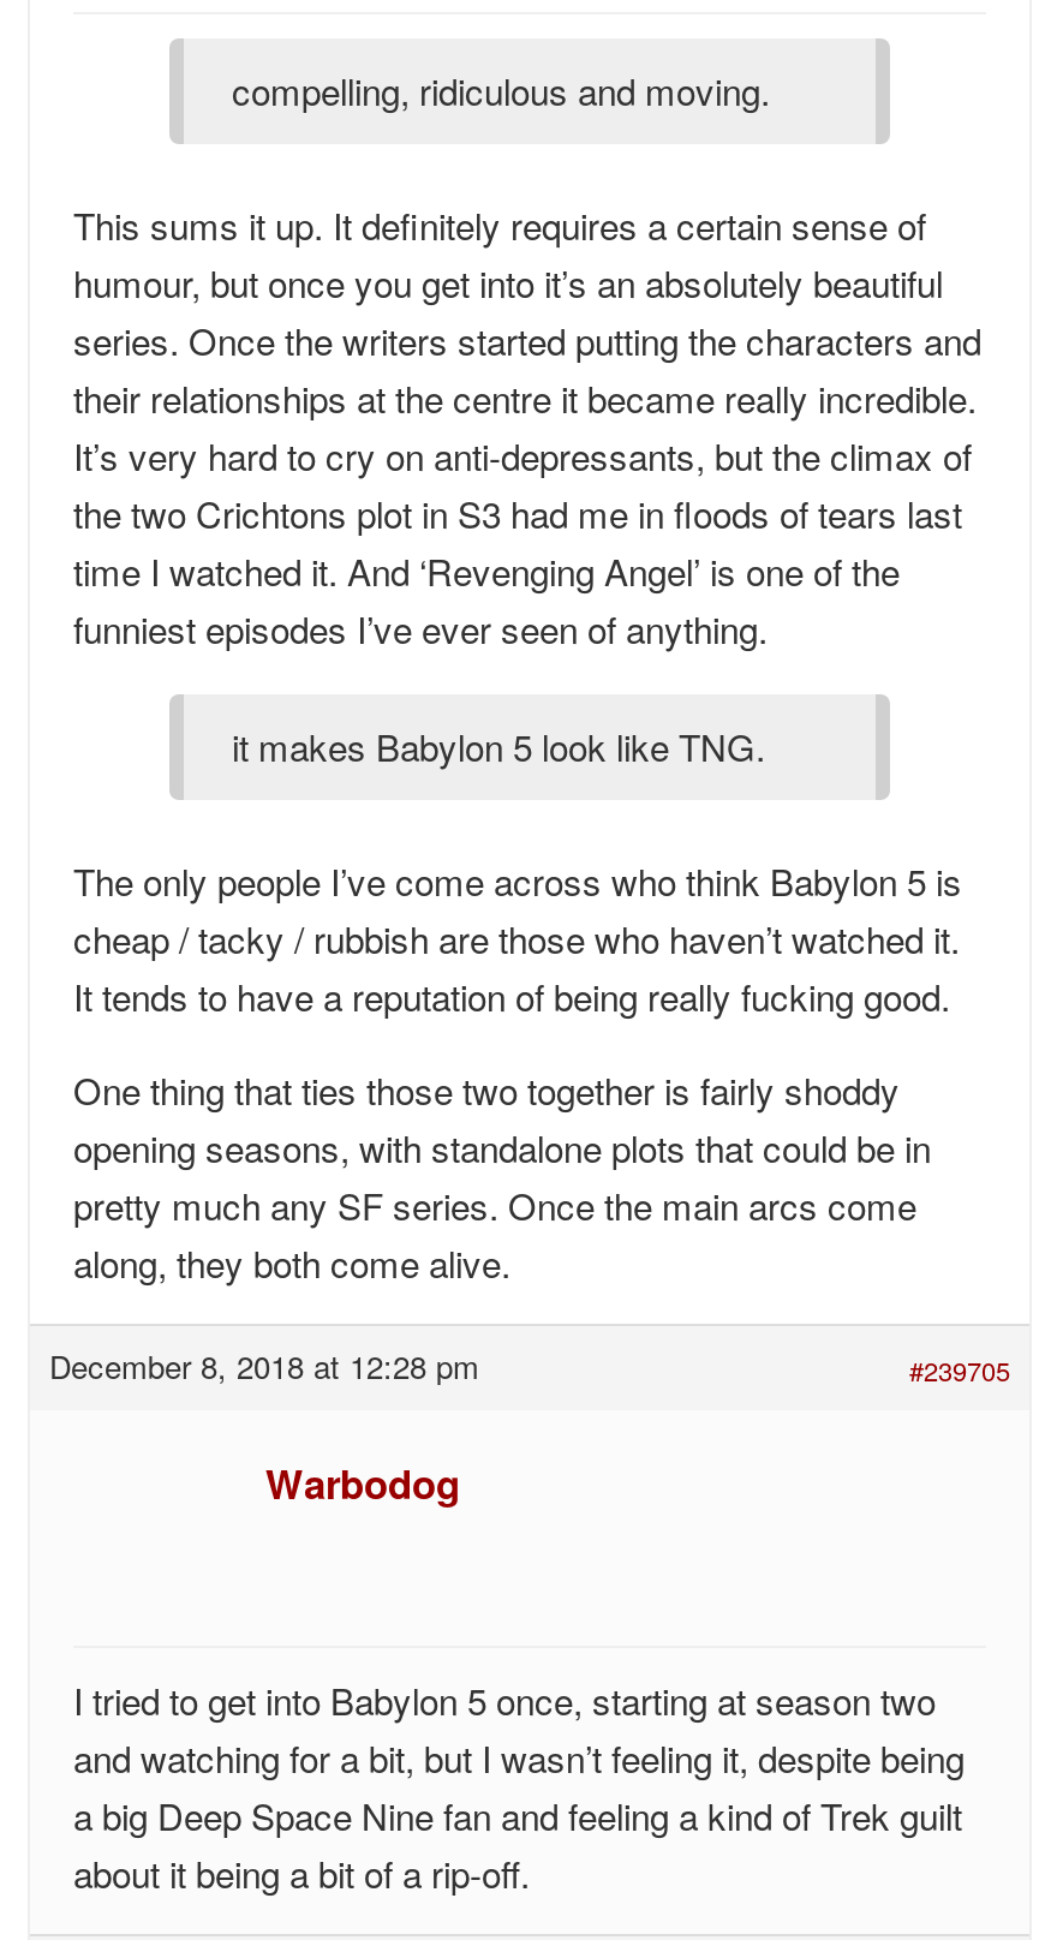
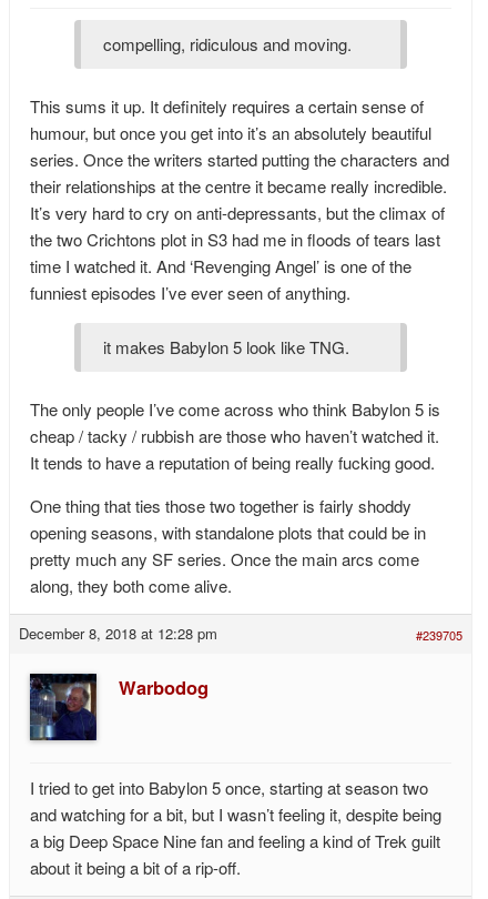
+ [image]
